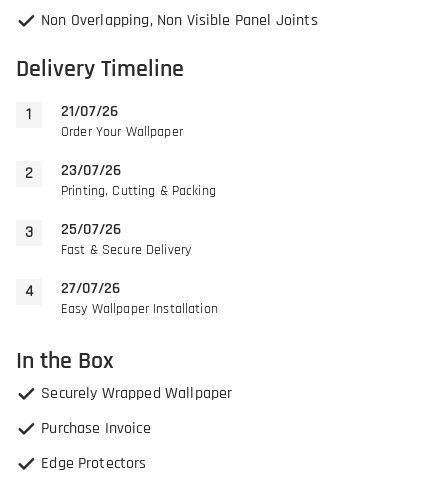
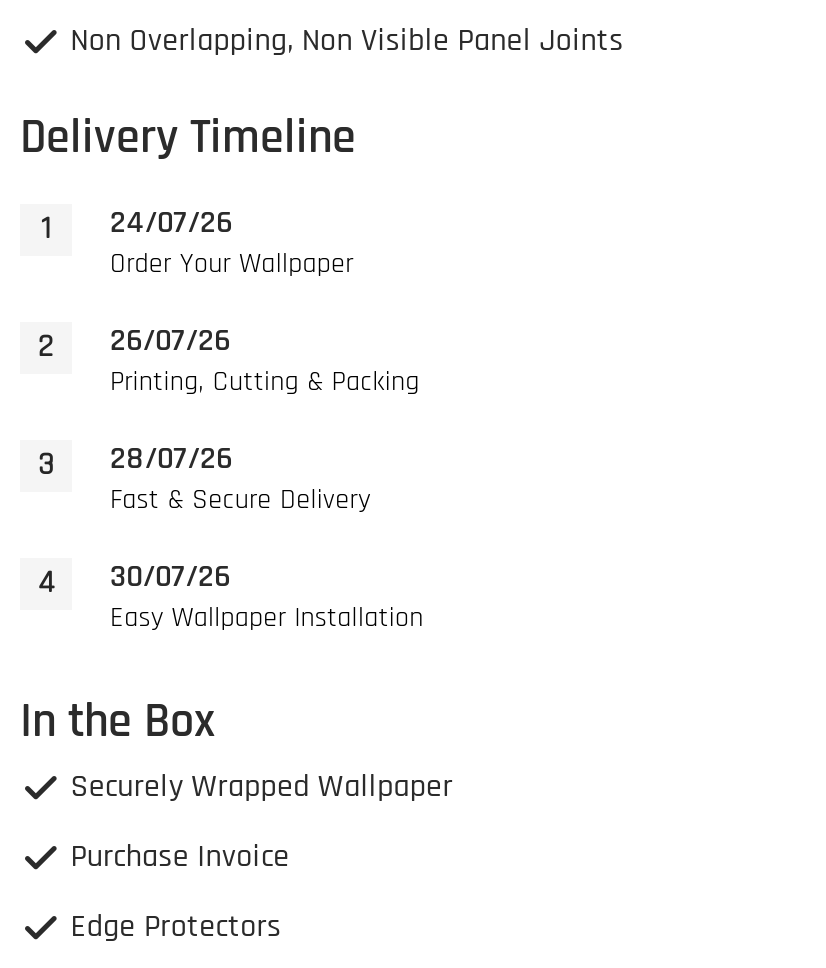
- 21/07/26
+ 24/07/26

- 23/07/26
+ 26/07/26

- 25/07/26
+ 28/07/26

- 27/07/26
+ 30/07/26
